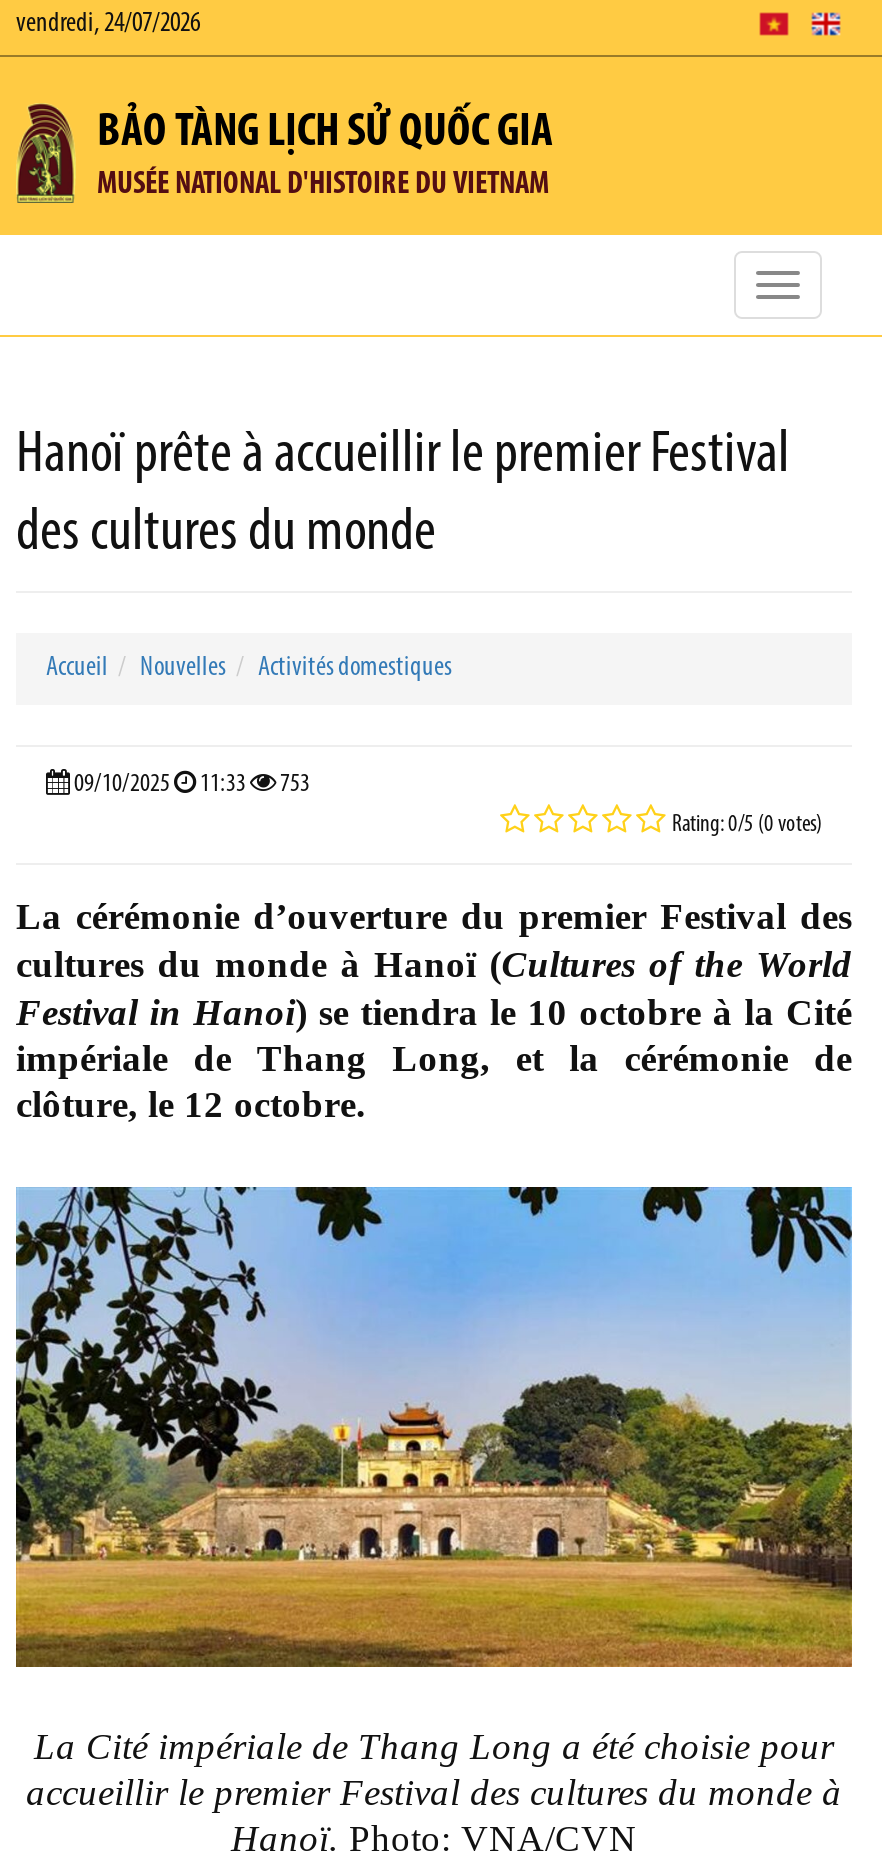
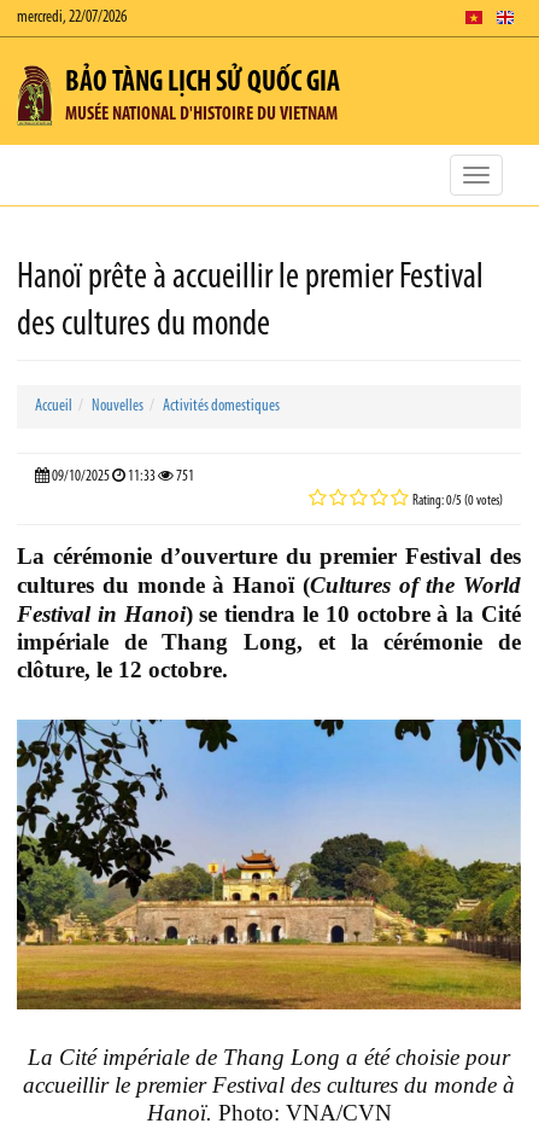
- vendredi, 24/07/2026
+ mercredi, 22/07/2026

- 09/10/2025 11:33 753
+ 09/10/2025 11:33 751
